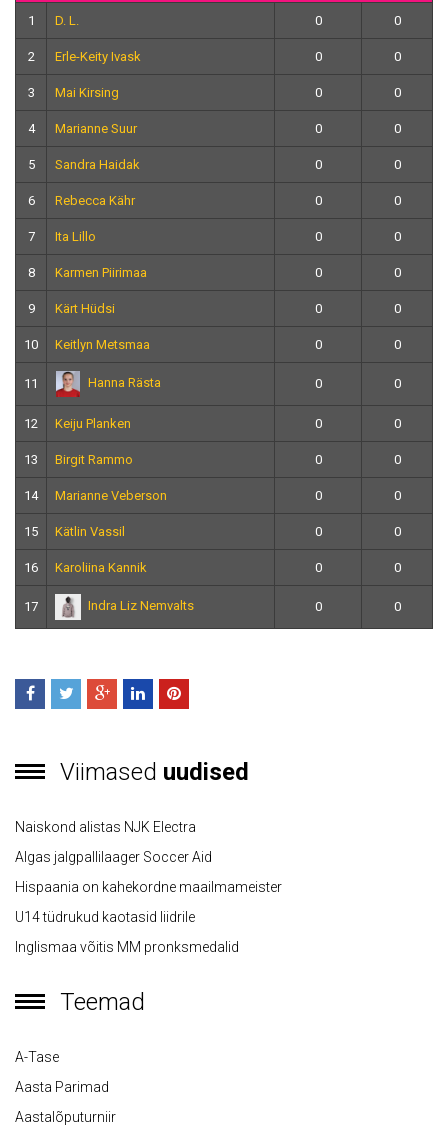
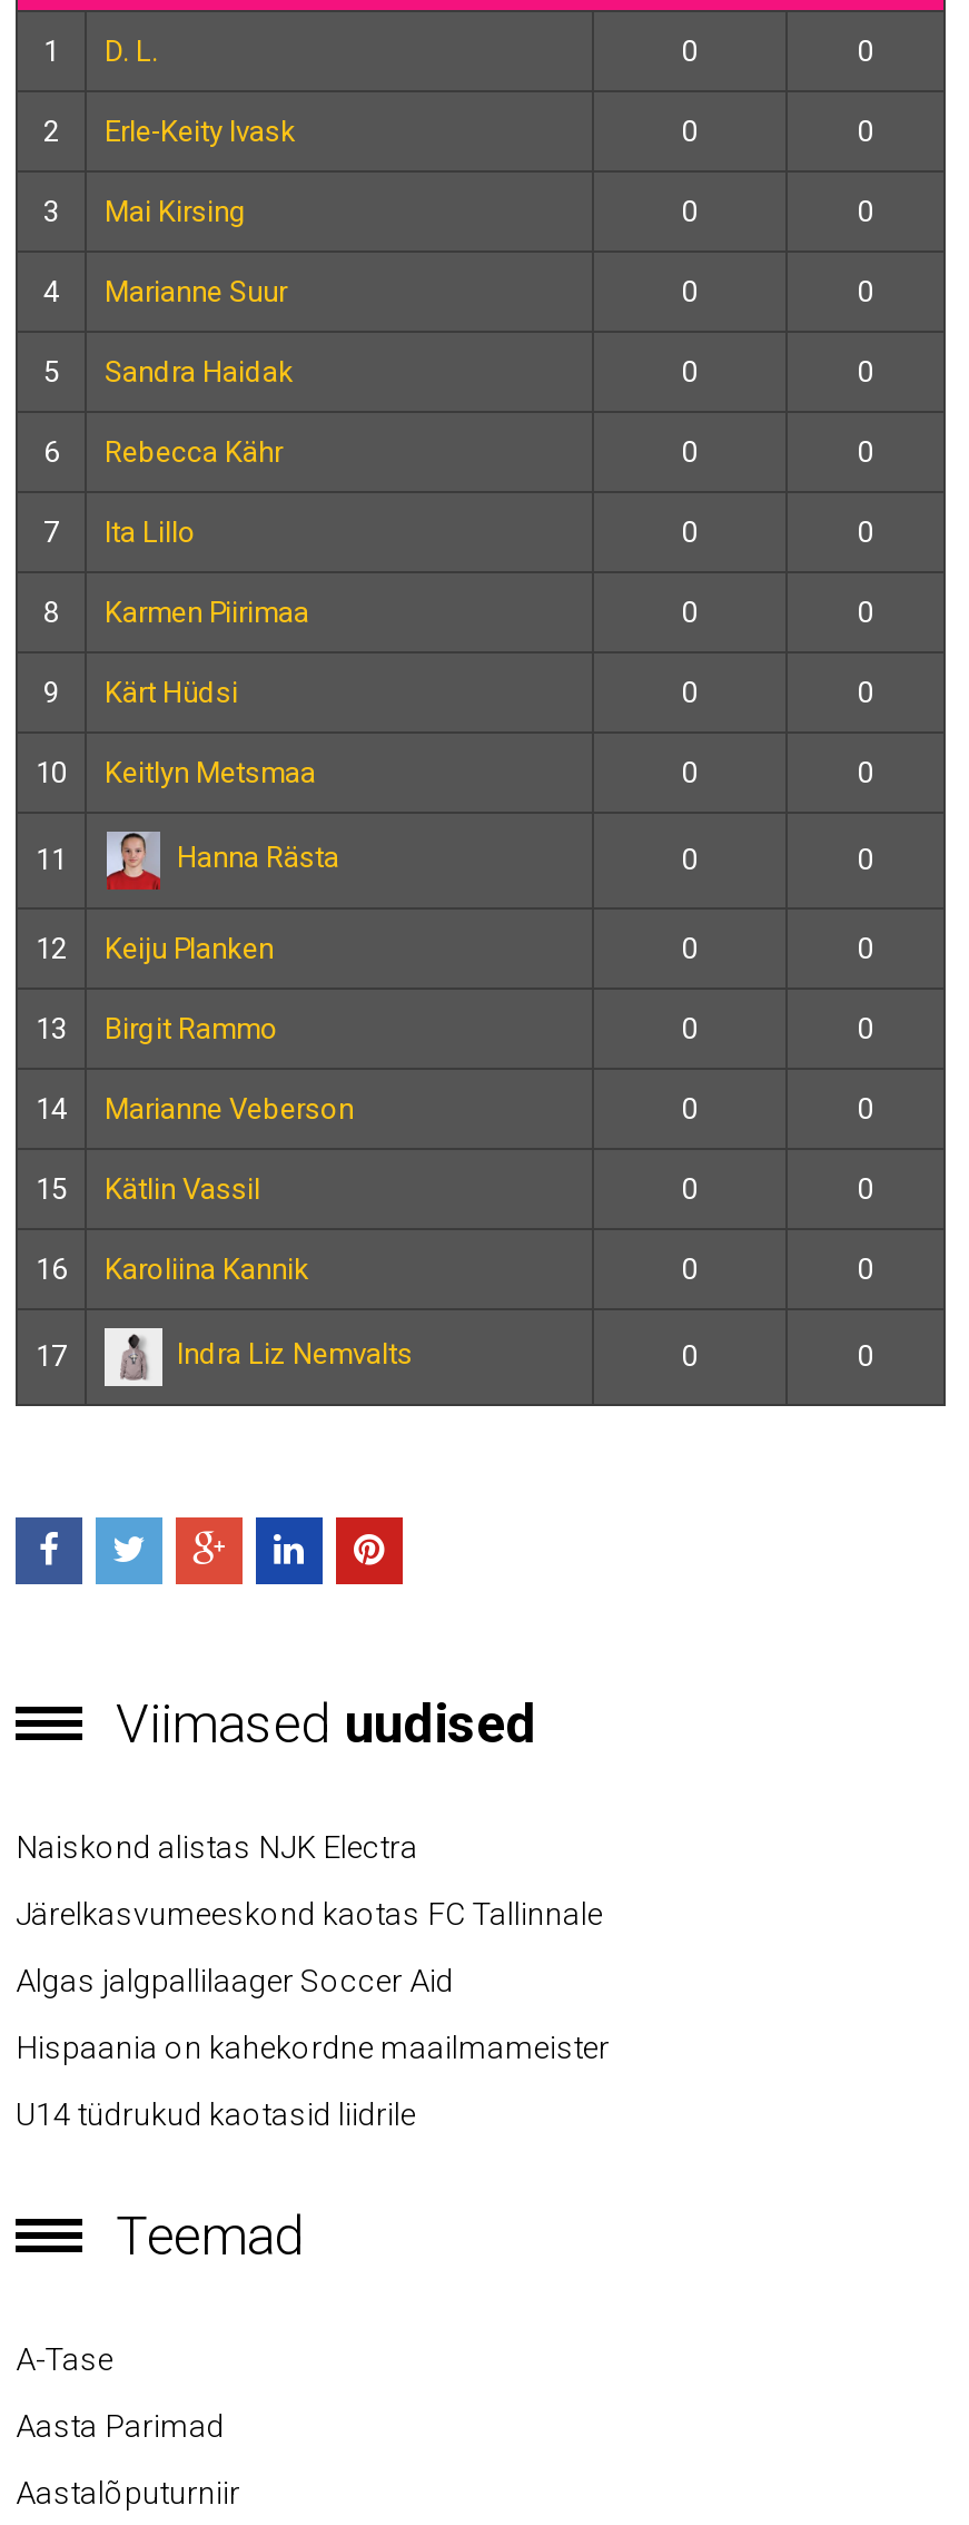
+ Järelkasvumeeskond kaotas FC Tallinnale

moved down: Algas jalgpallilaager Soccer Aid | Hispaania on kahekordne maailmameister | U14 tüdrukud kaotasid liidrile

- Inglismaa võitis MM pronksmedalid
